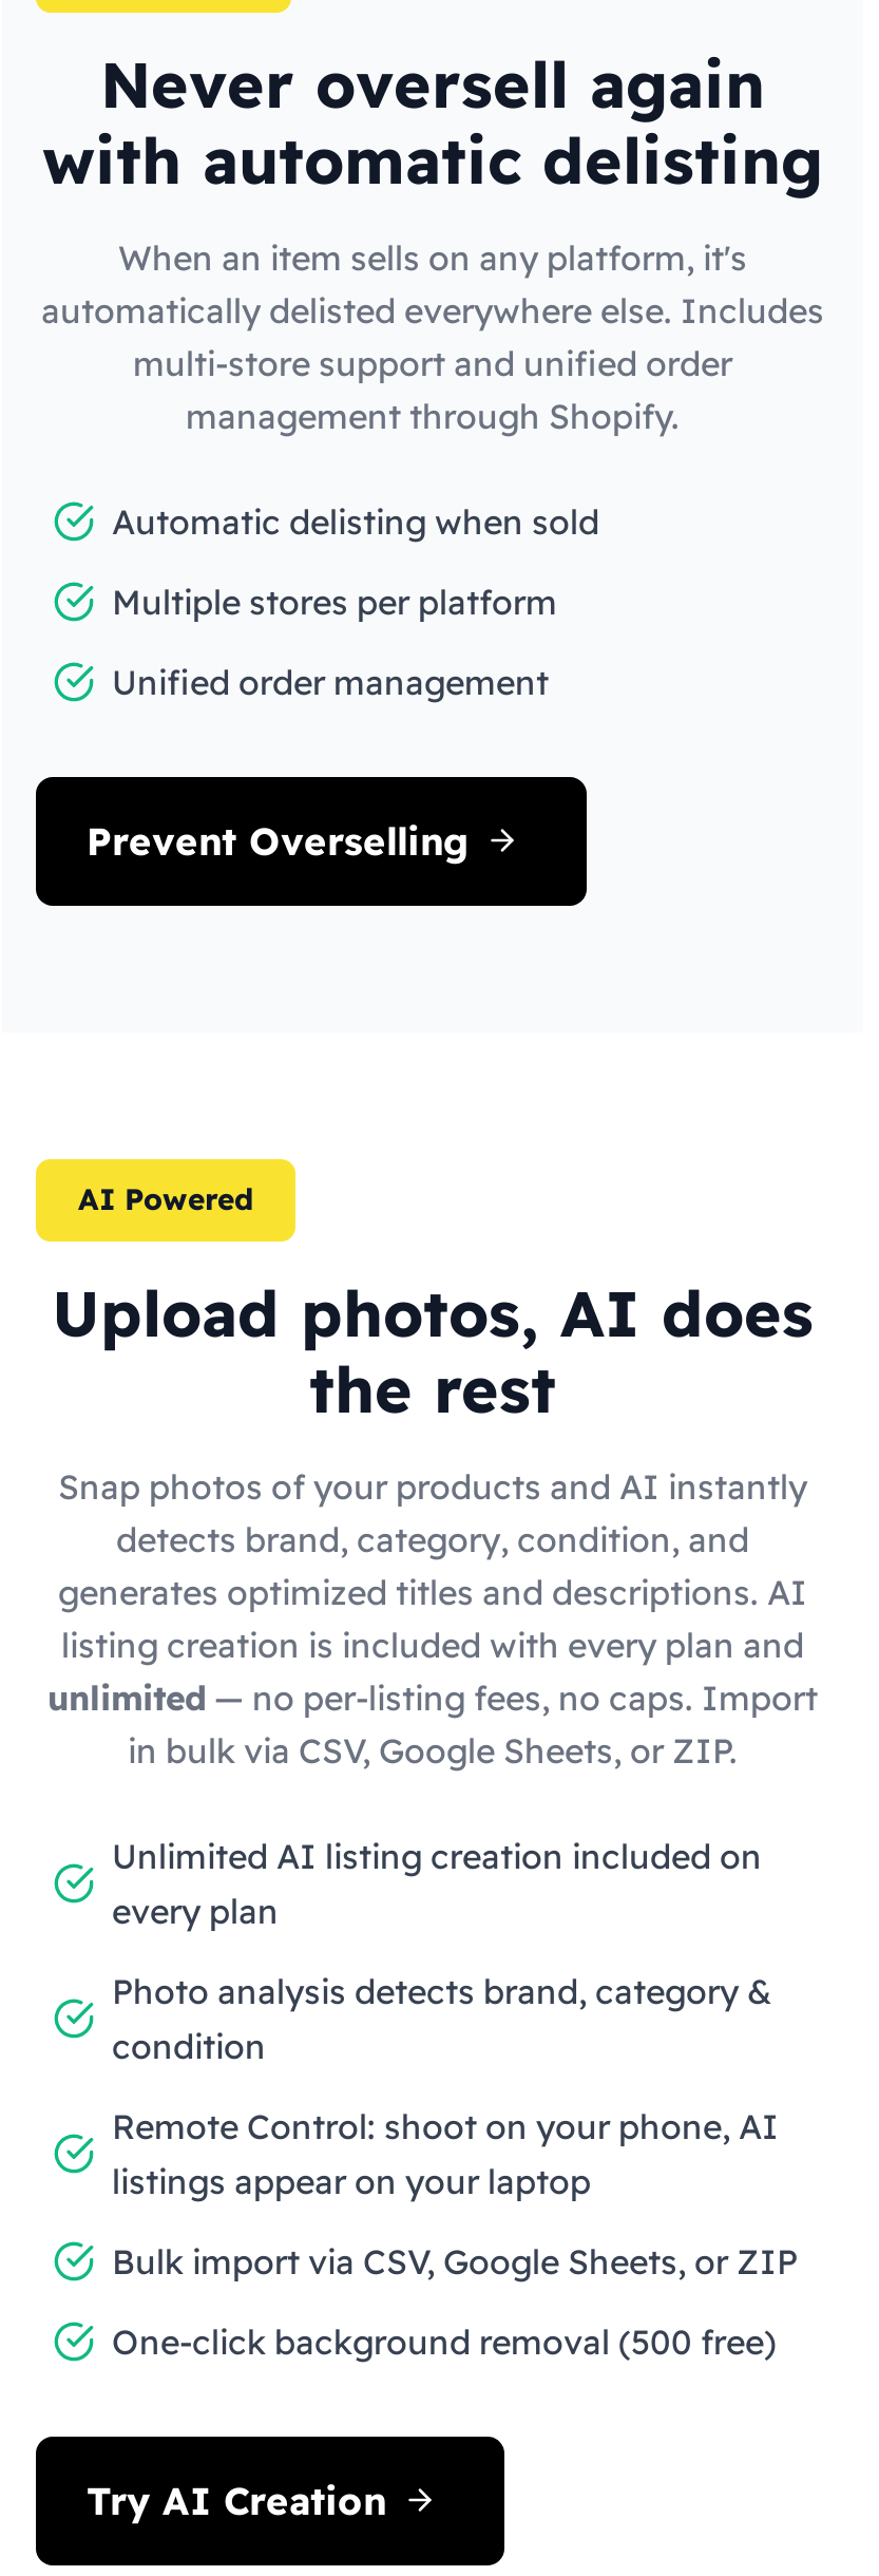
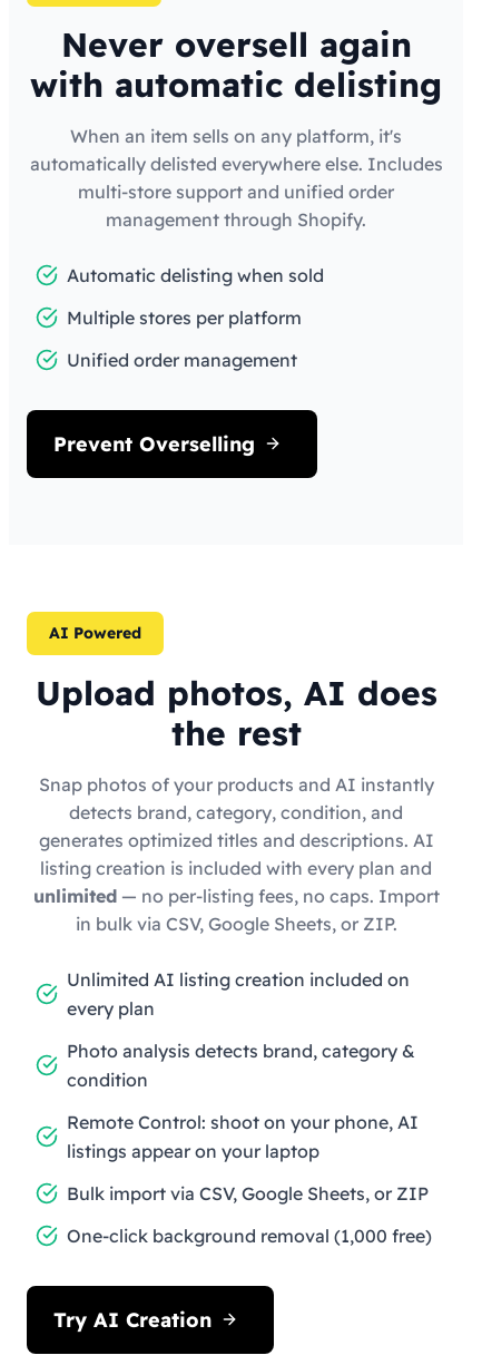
- One-click background removal (500 free)
+ One-click background removal (1,000 free)
